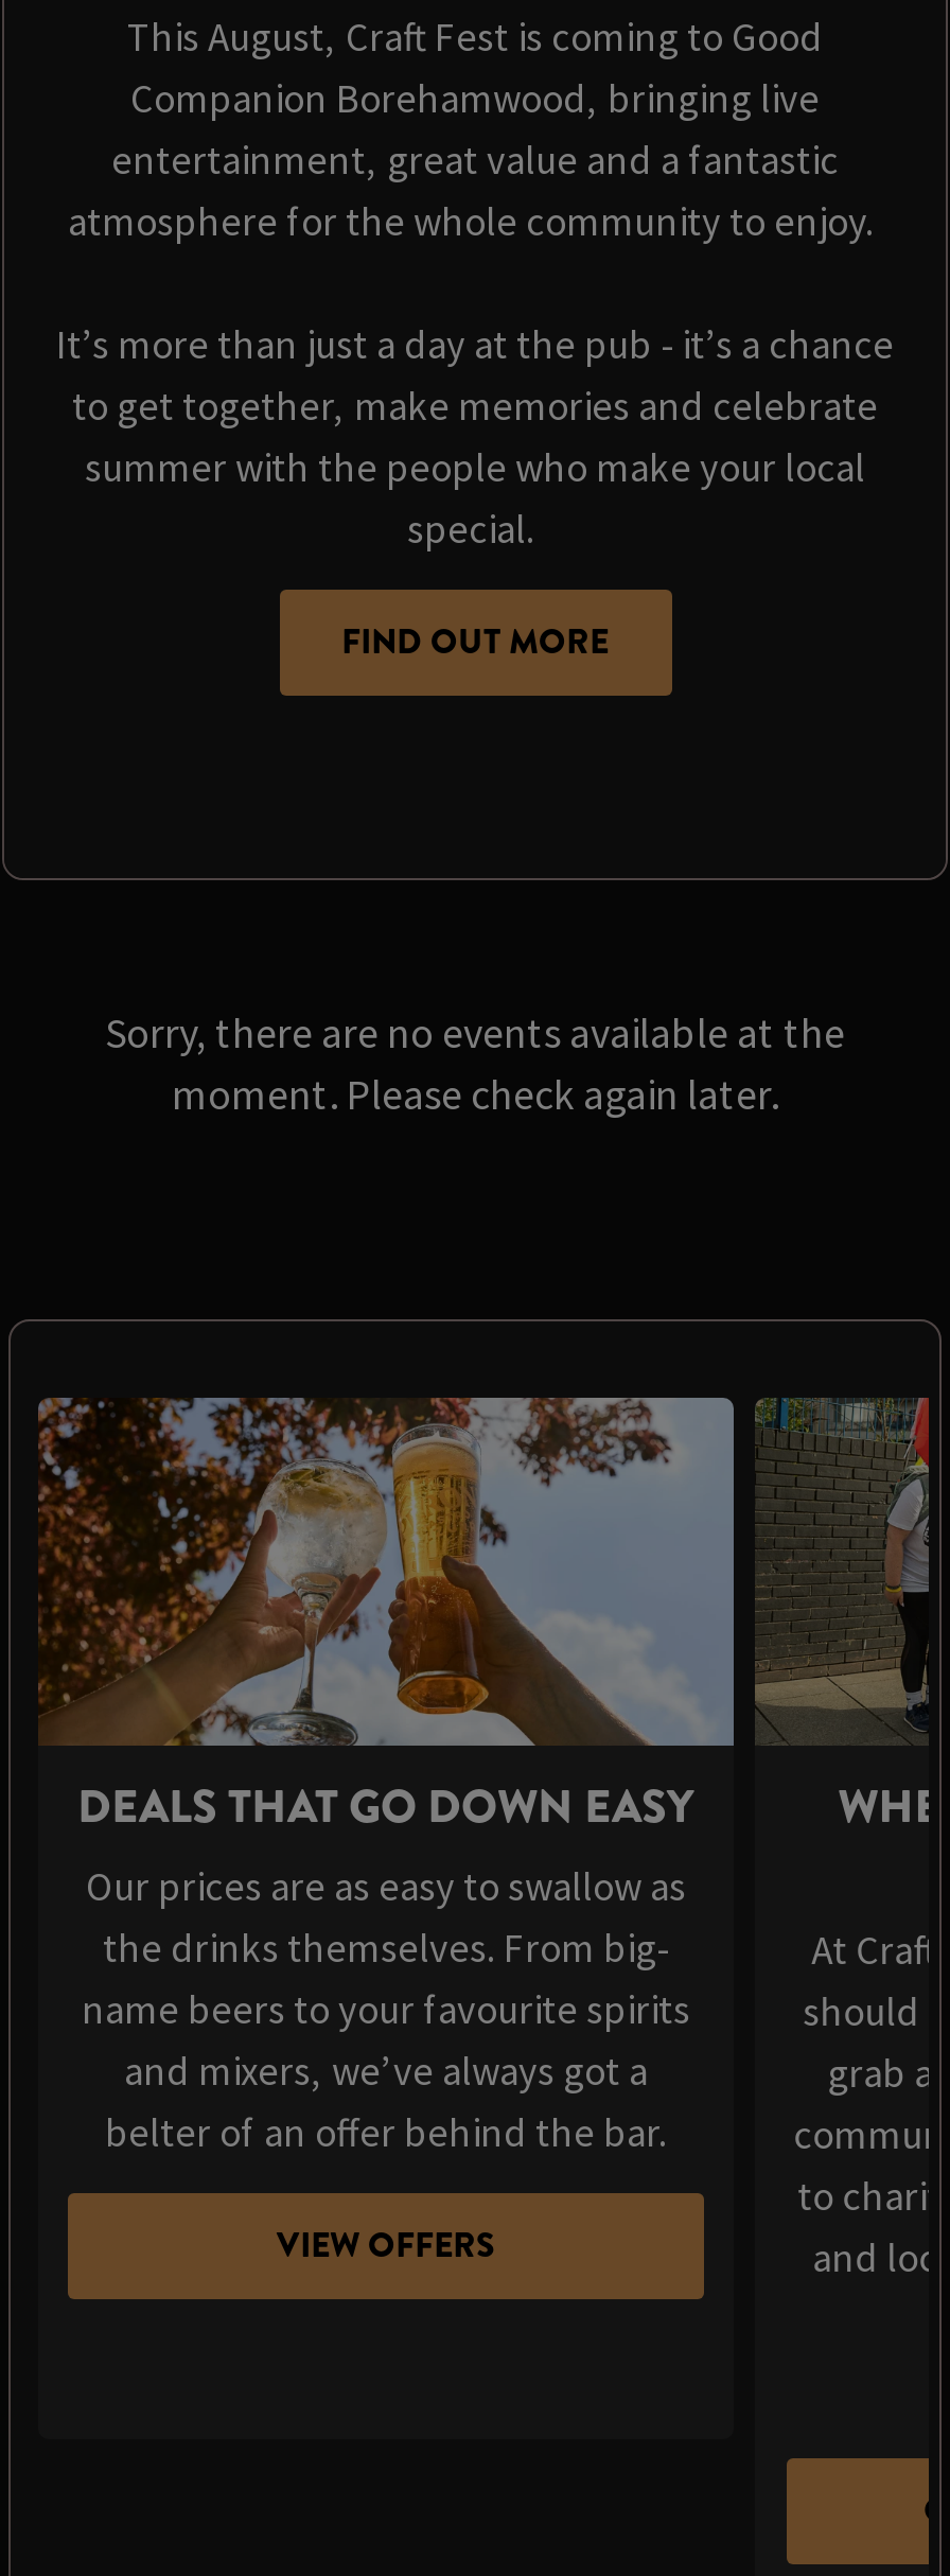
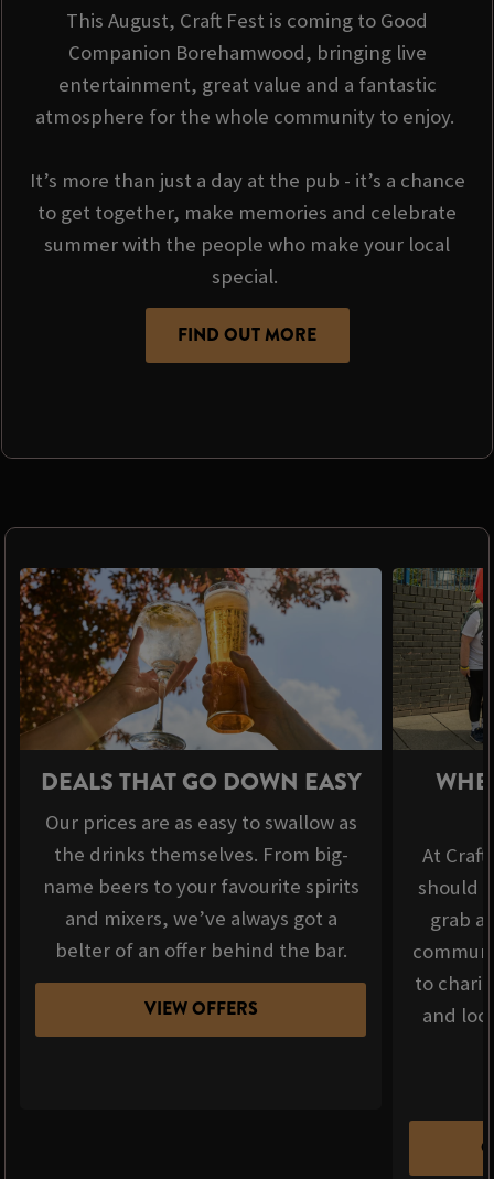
- Sorry, there are no events available at the
- moment. Please check again later.
